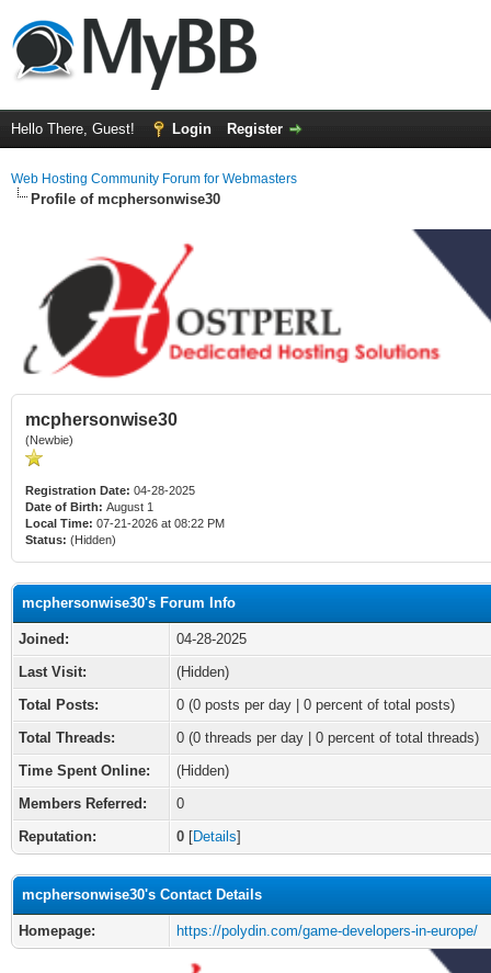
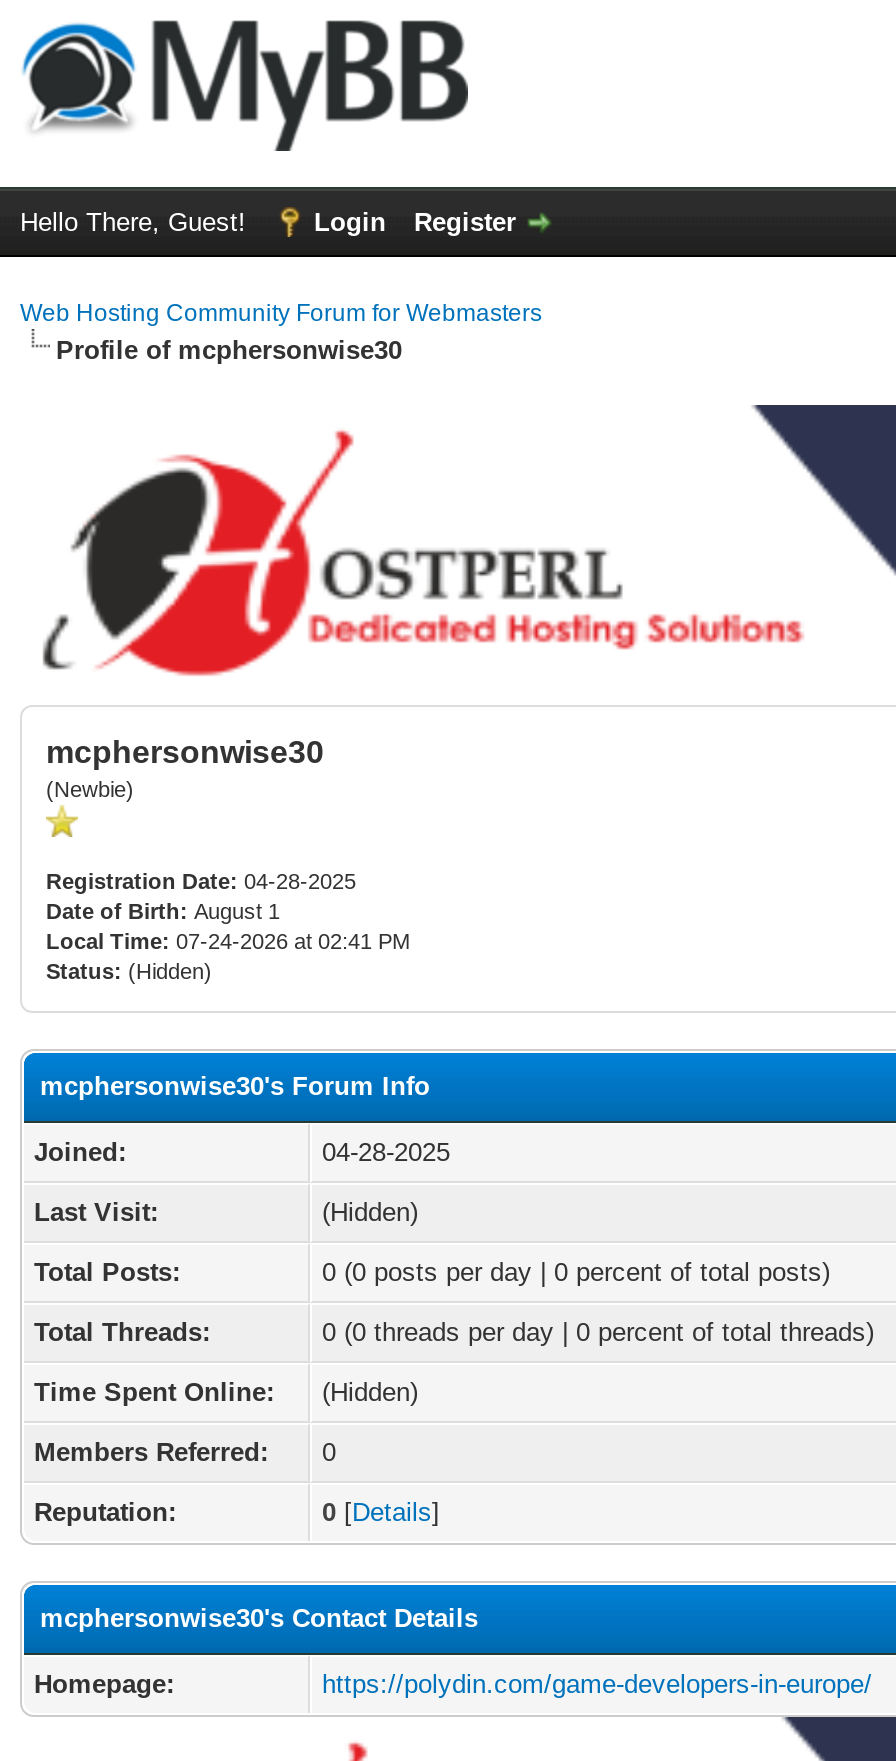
- Local Time: 07-21-2026 at 08:22 PM
+ Local Time: 07-24-2026 at 02:41 PM
